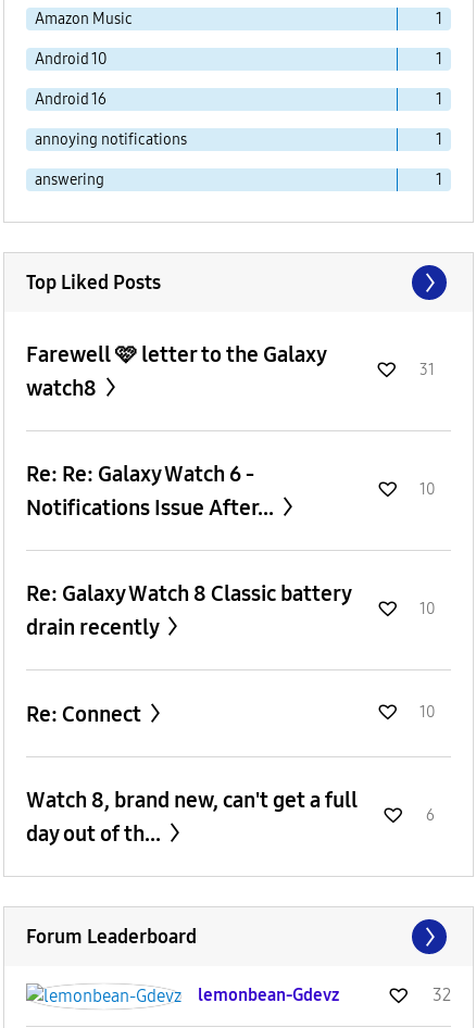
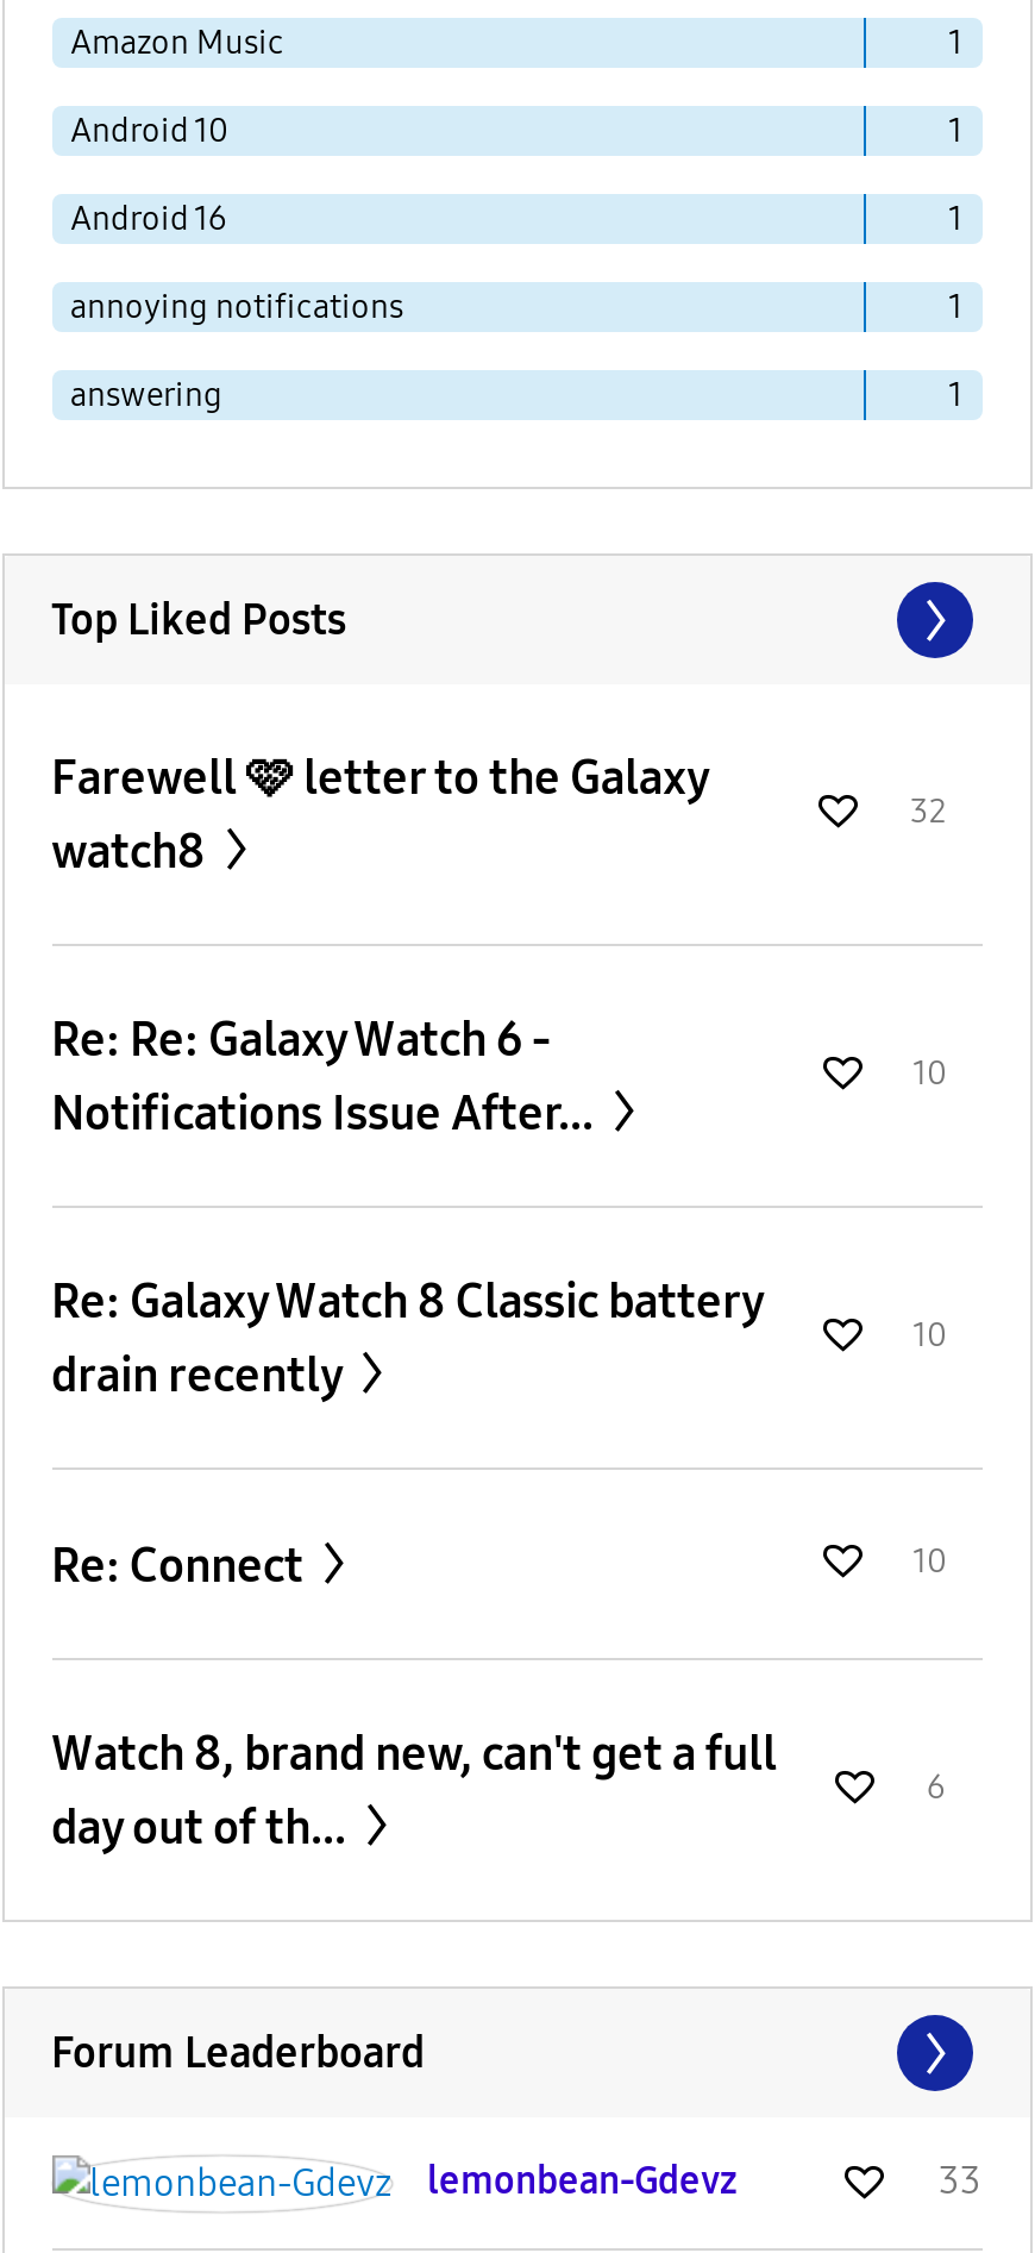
- 31
+ 32

- 32
+ 33
